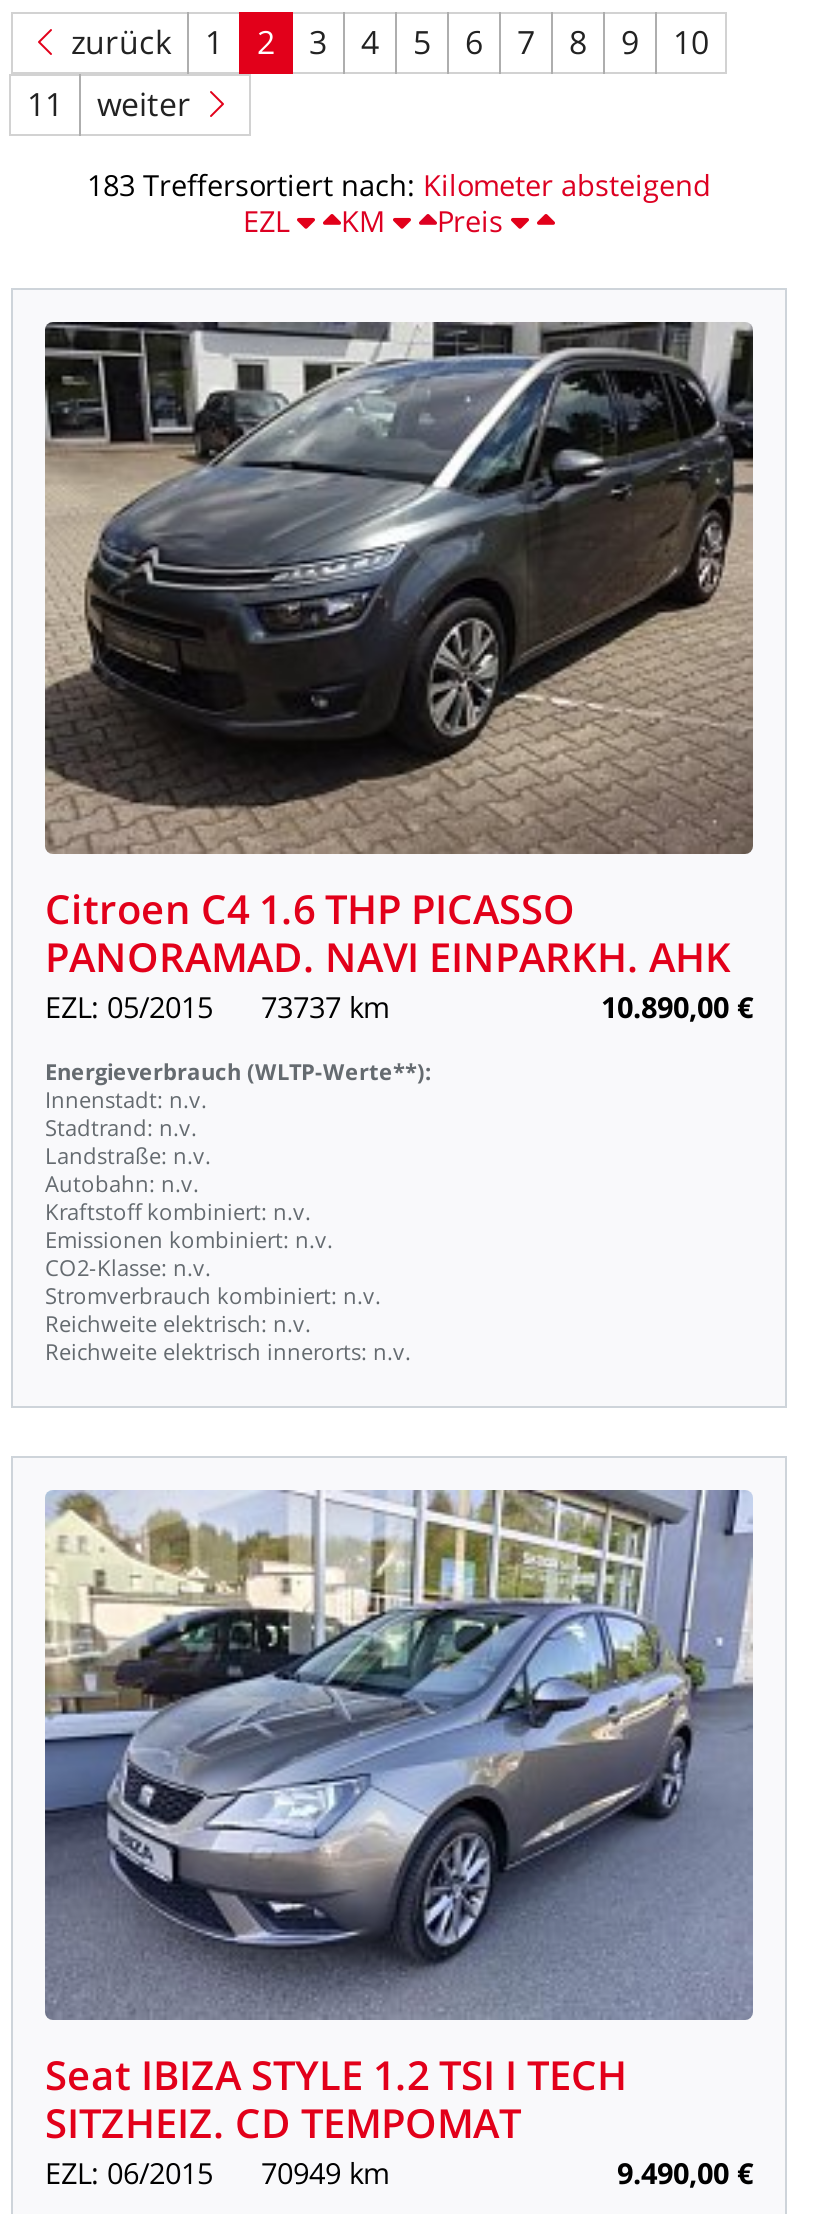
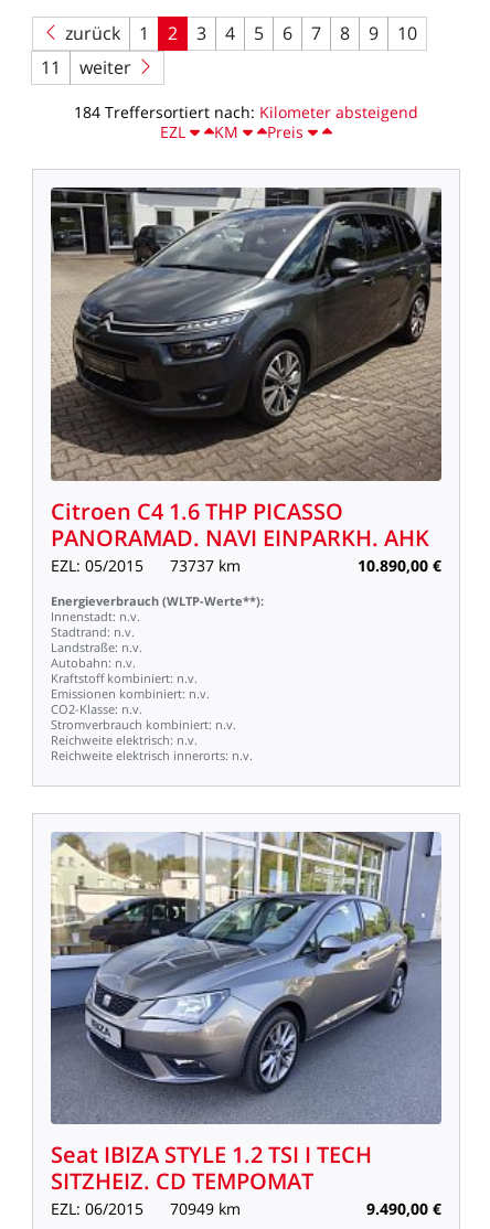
- 183 Treffersortiert nach: Kilometer absteigend
+ 184 Treffersortiert nach: Kilometer absteigend
